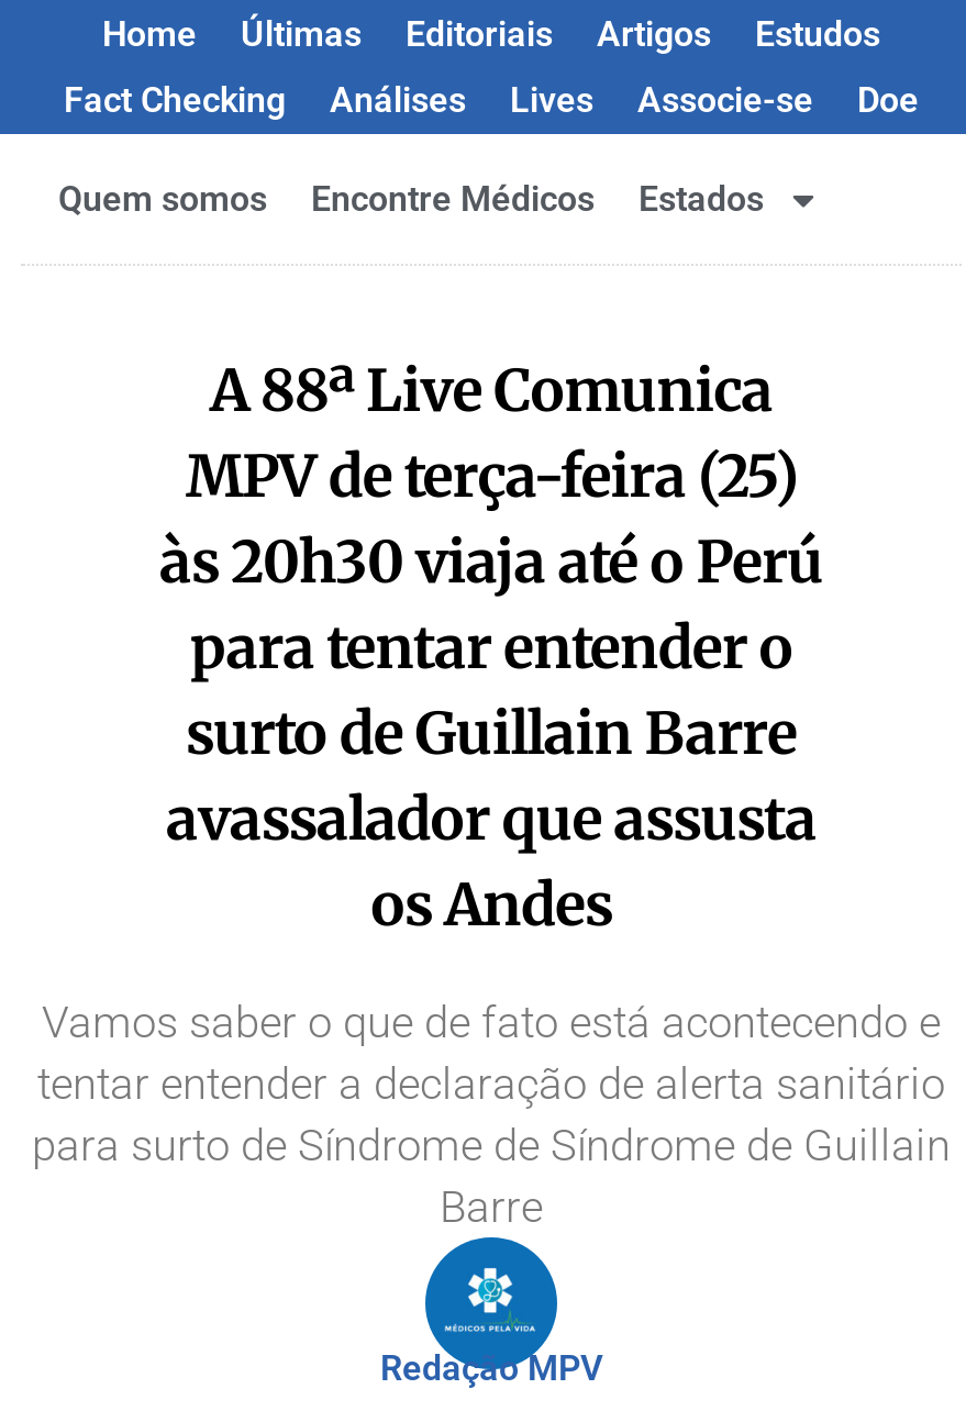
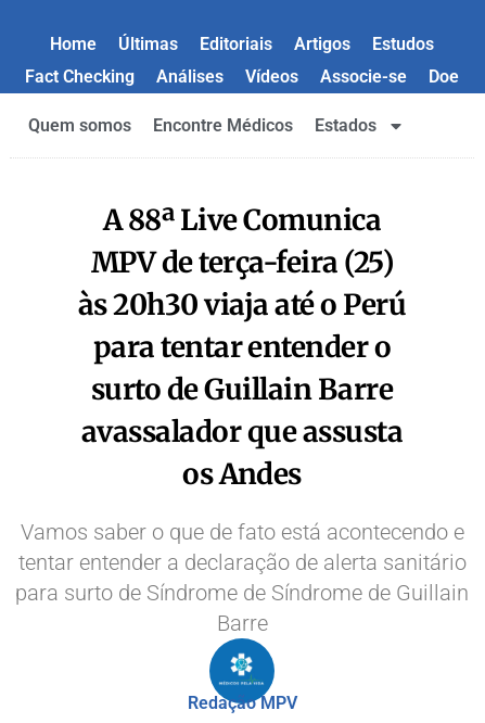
- Lives
+ Vídeos
